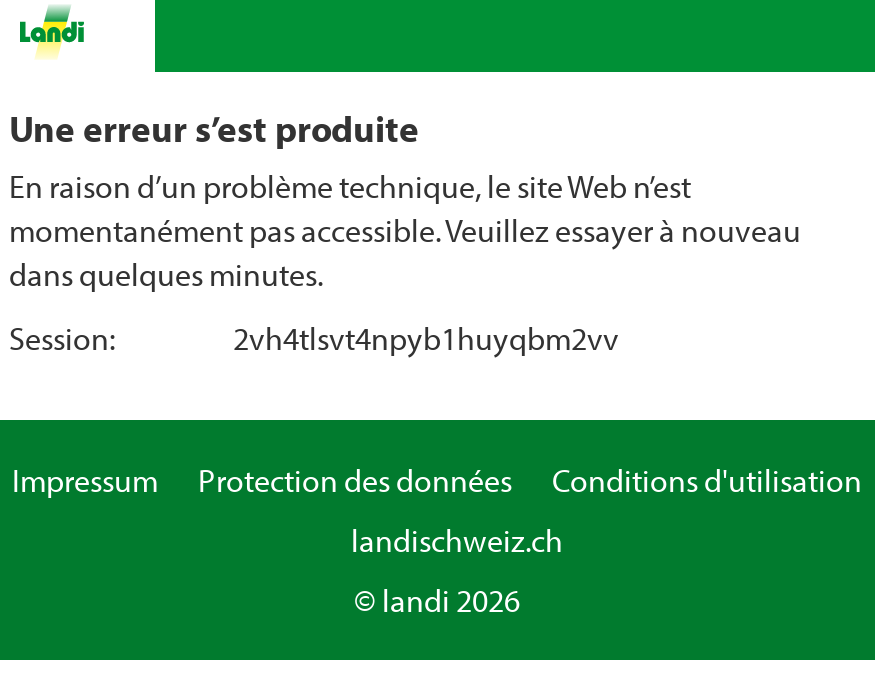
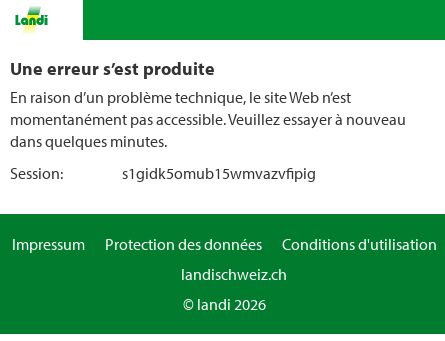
- 2vh4tlsvt4npyb1huyqbm2vv
+ s1gidk5omub15wmvazvfipig
